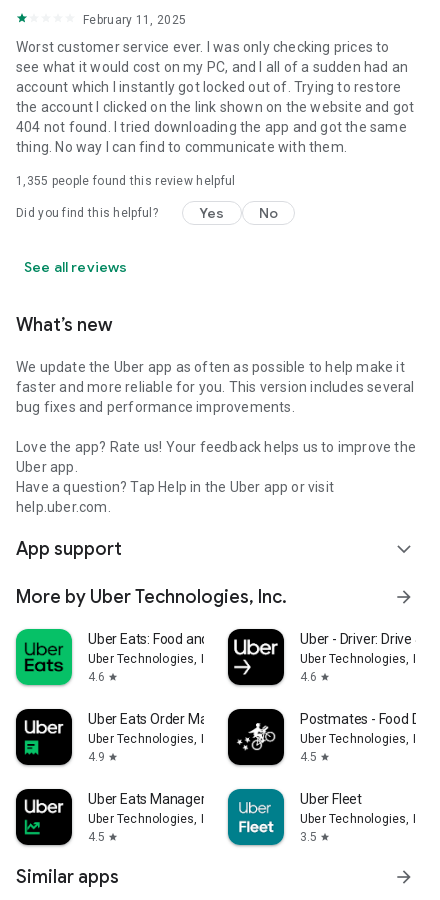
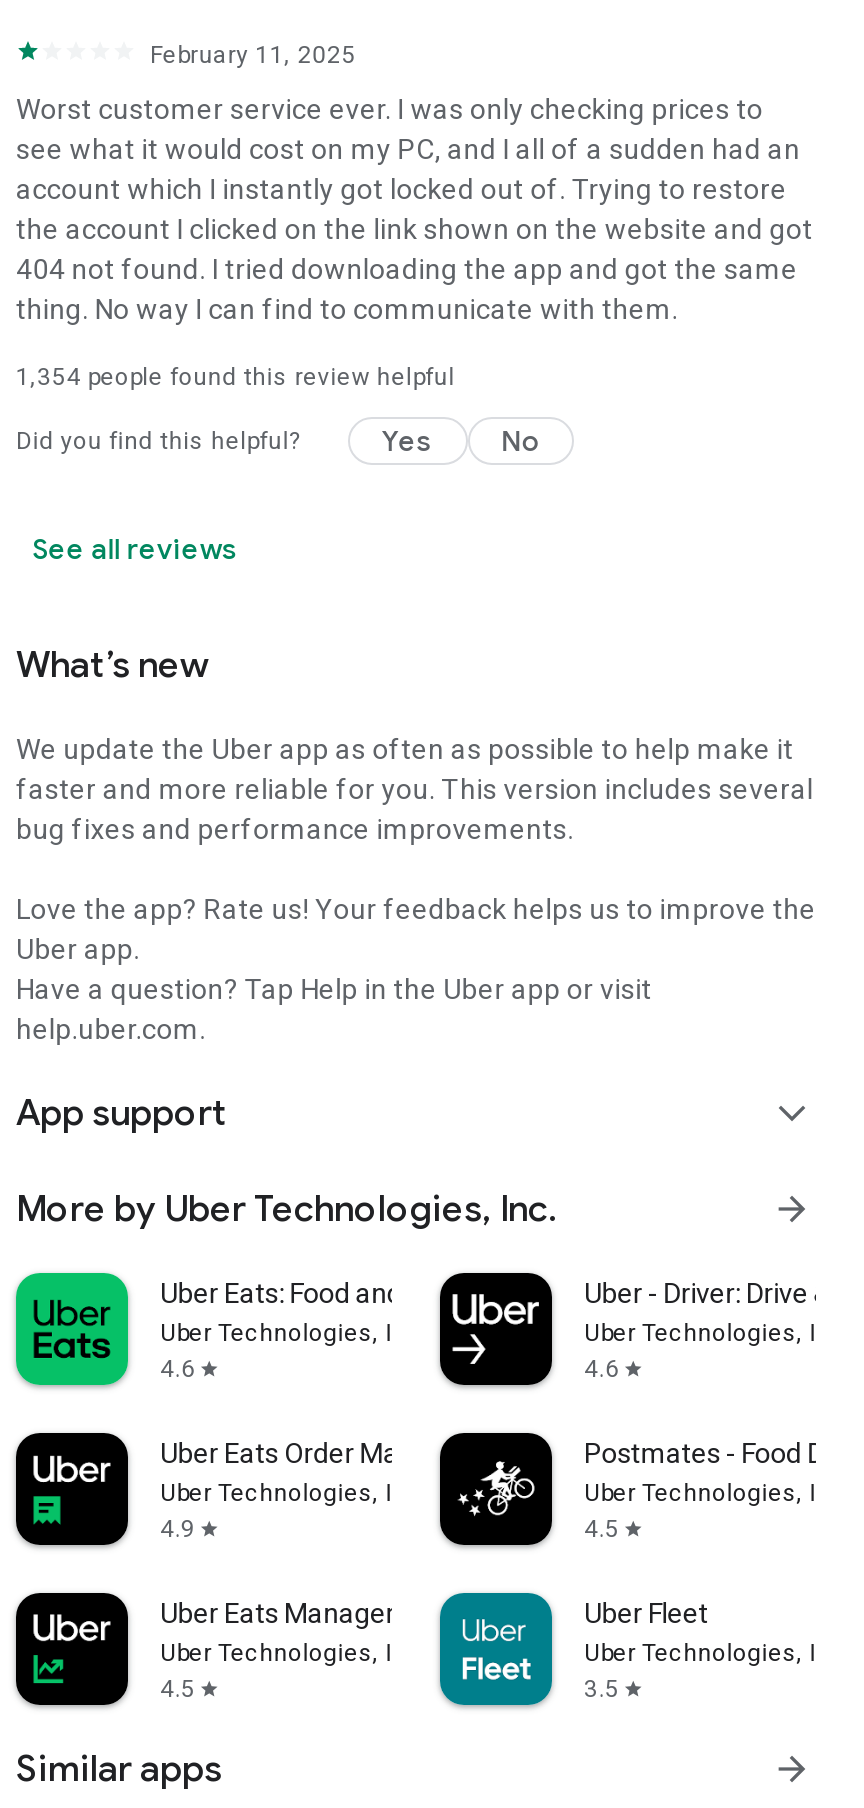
- 1,355 people found this review helpful
+ 1,354 people found this review helpful
